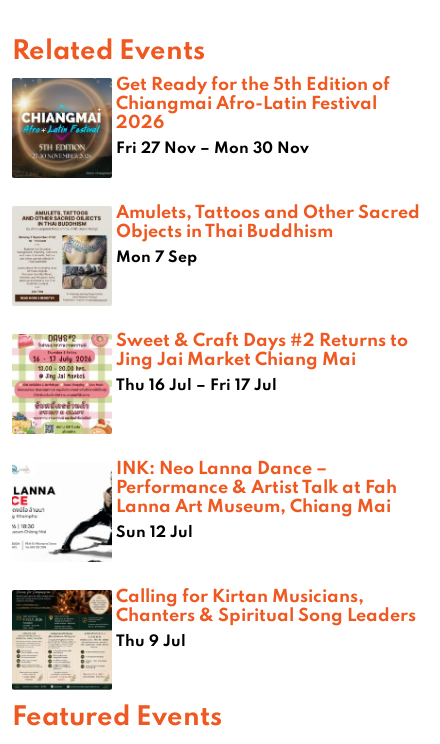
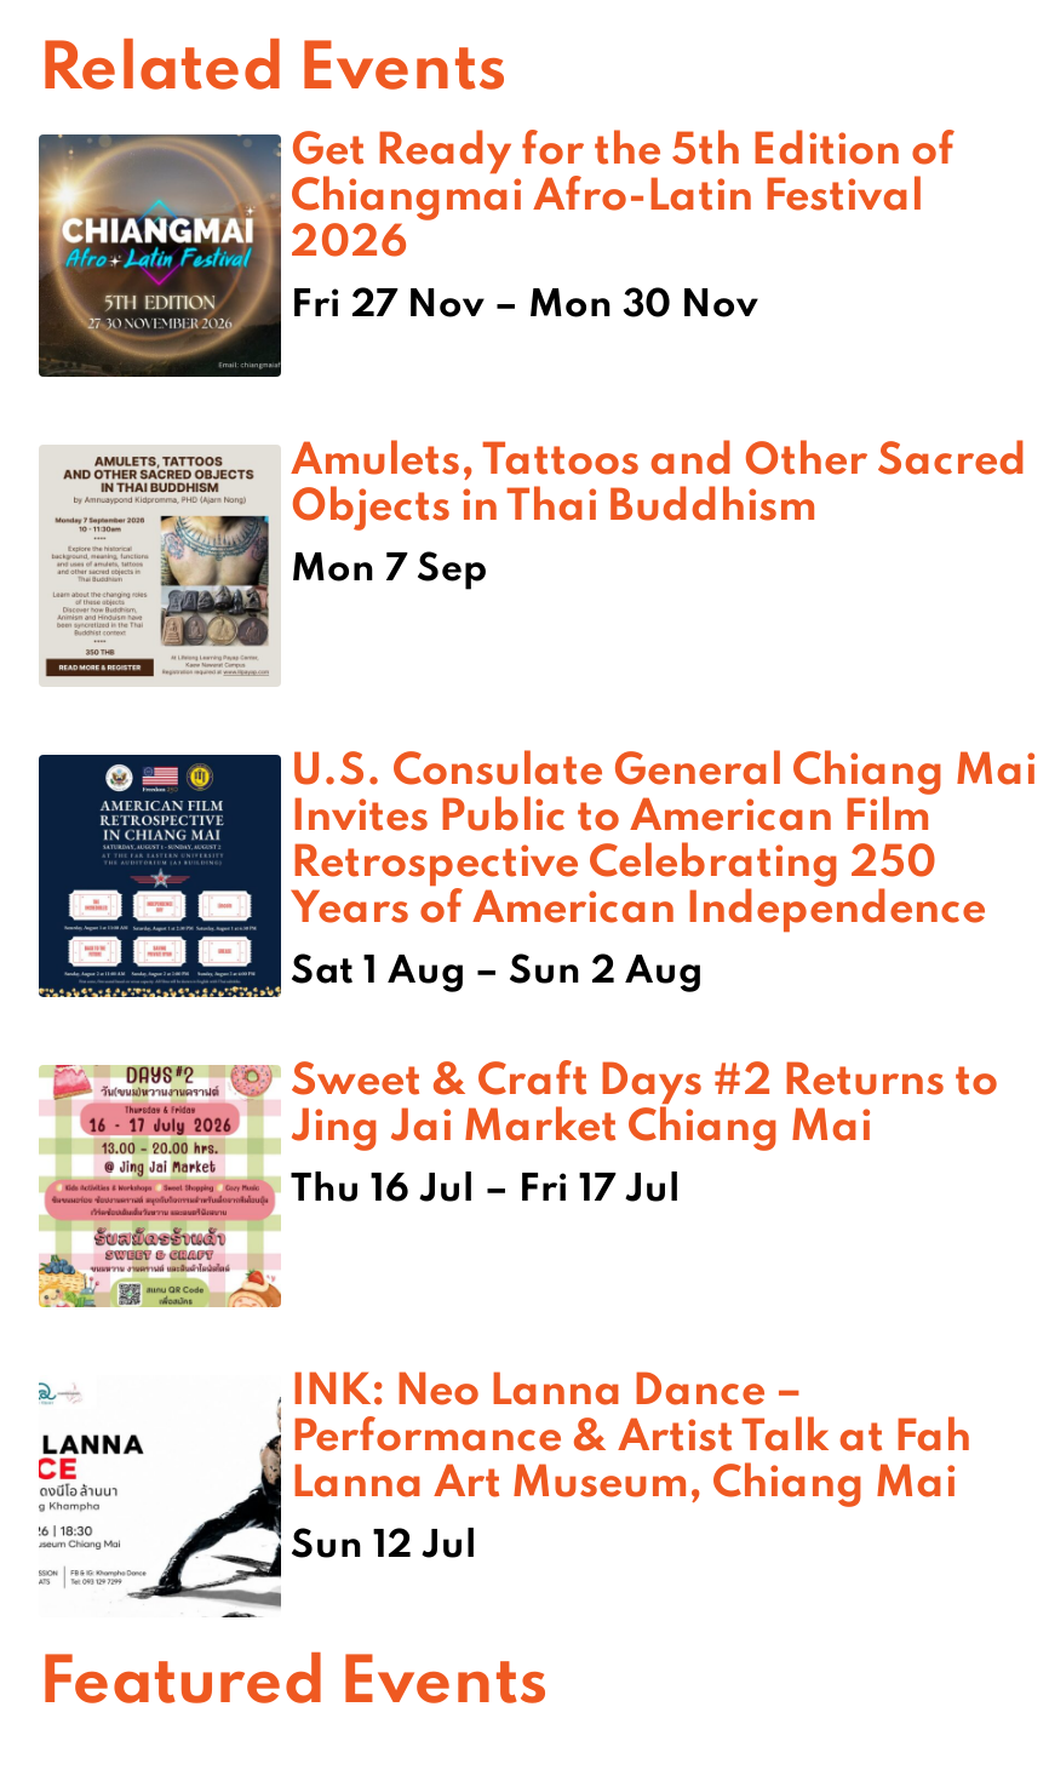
+ [image]
+ U.S. Consulate General Chiang Mai
+ Invites Public to American Film
+ Retrospective Celebrating 250
+ Years of American Independence
+ Sat 1 Aug – Sun 2 Aug

moved down: [image] | Sweet & Craft Days #2 Returns to | Jing Jai Market Chiang Mai | Thu 16 Jul – Fri 17 Jul | INK: Neo Lanna Dance – | Performance & Artist Talk at Fah | Lanna Art Museum, Chiang Mai | Sun 12 Jul

- [image]
- Calling for Kirtan Musicians,
- Chanters & Spiritual Song Leaders
- Thu 9 Jul
